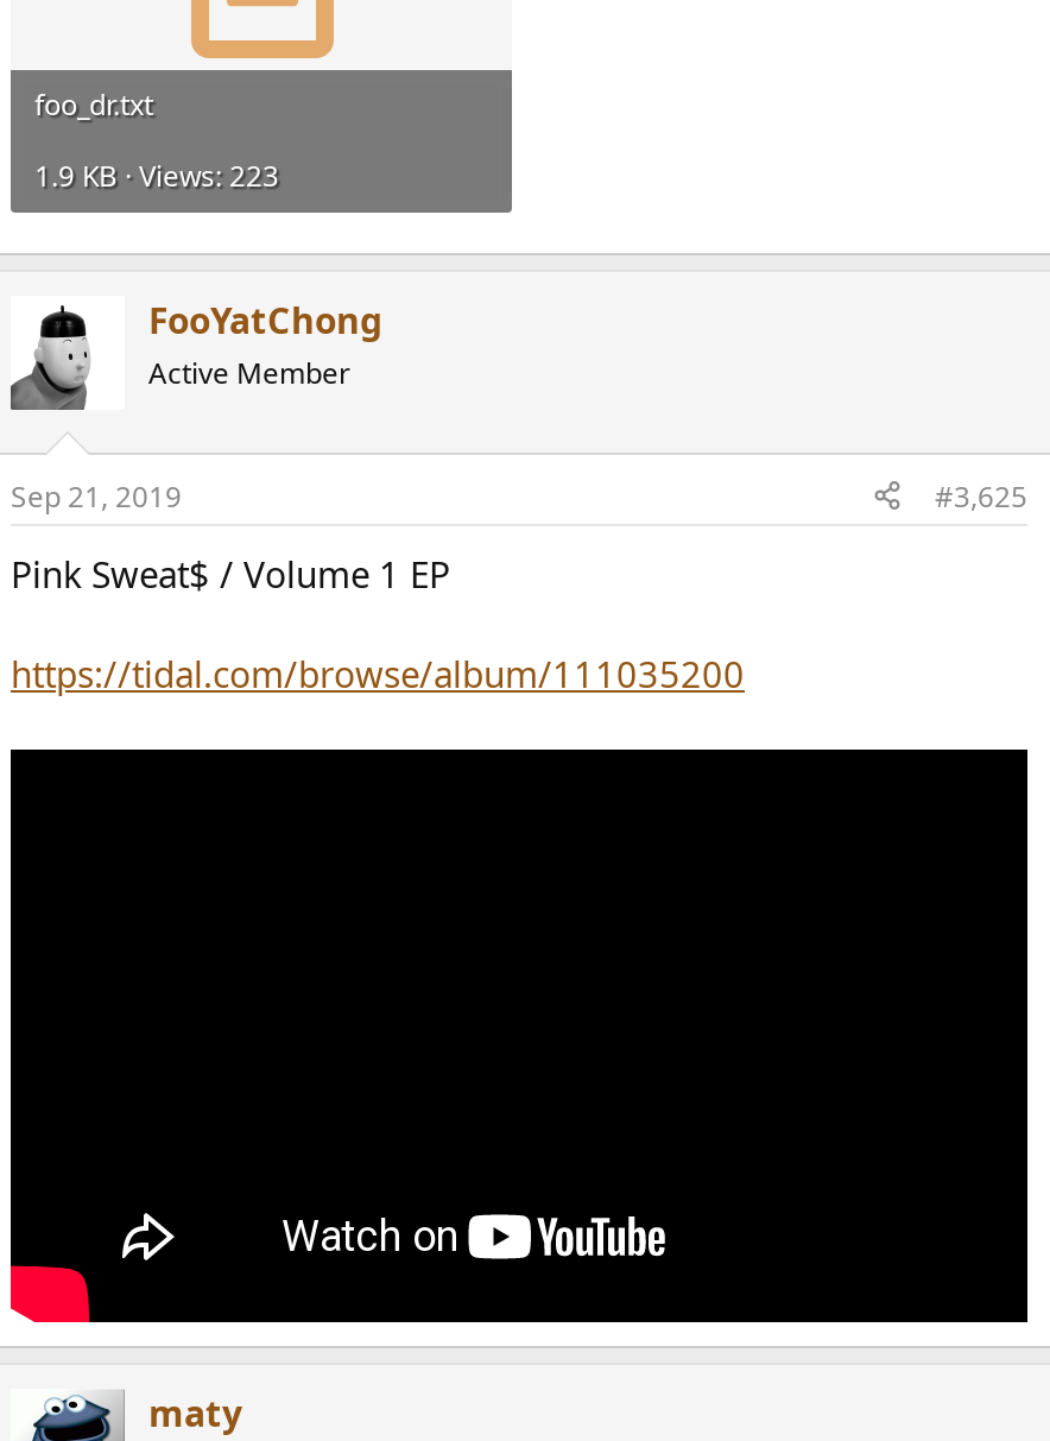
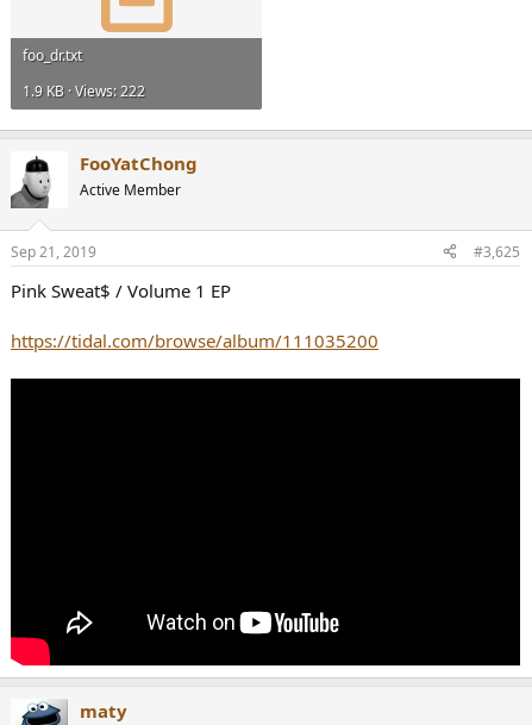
- 1.9 KB · Views: 223
+ 1.9 KB · Views: 222
